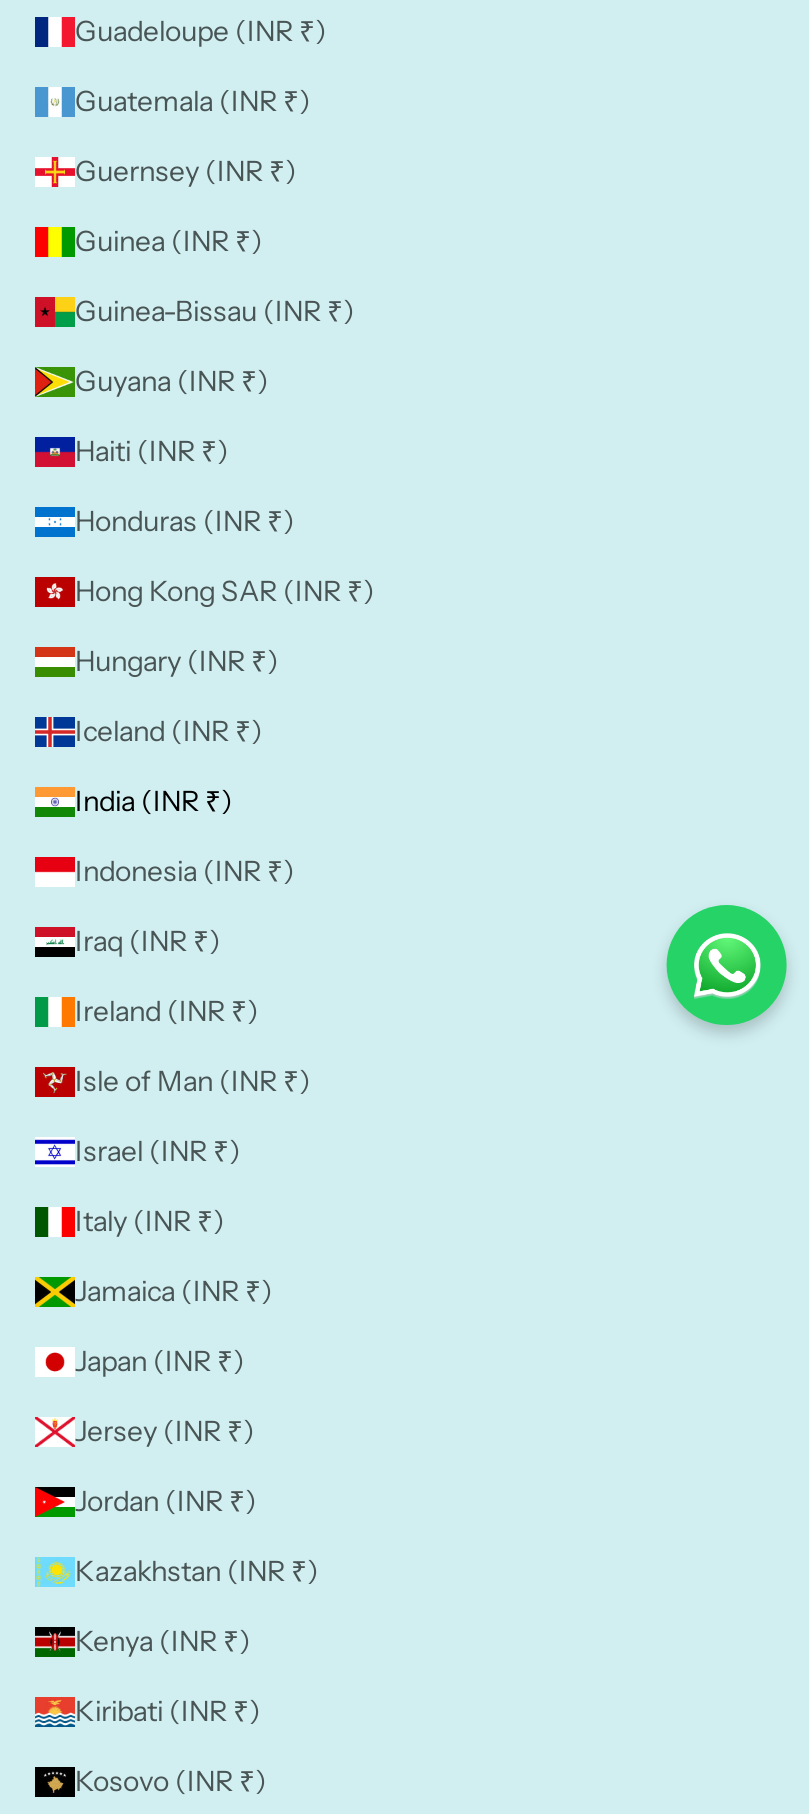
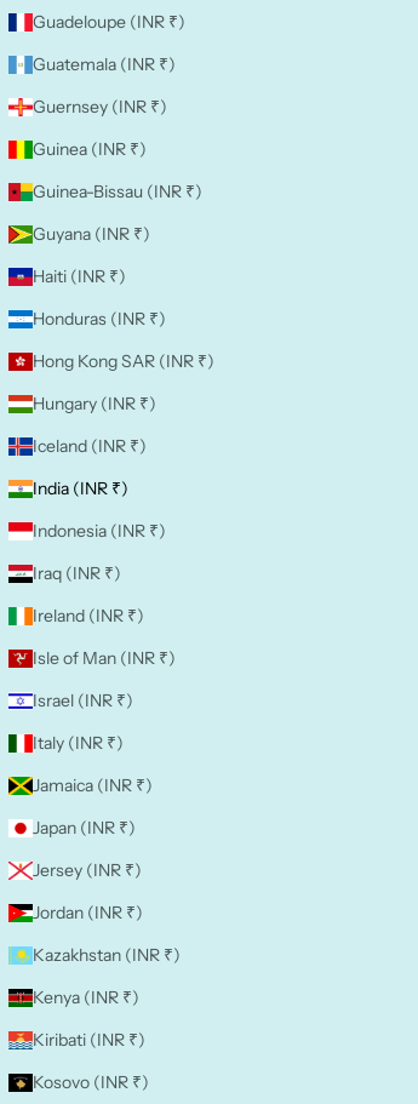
- [image]
